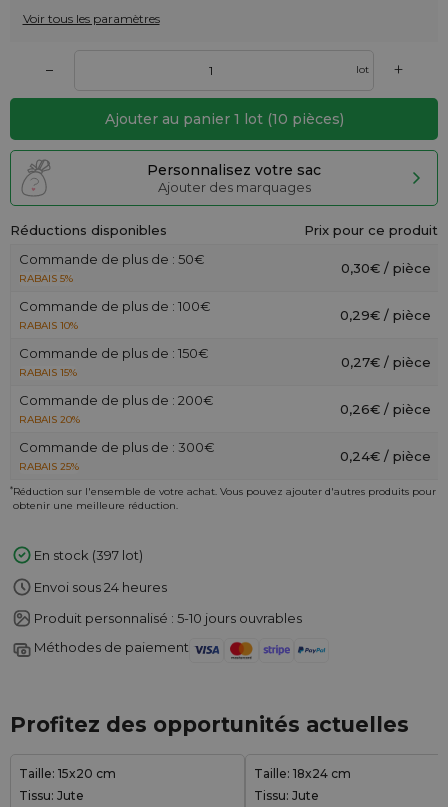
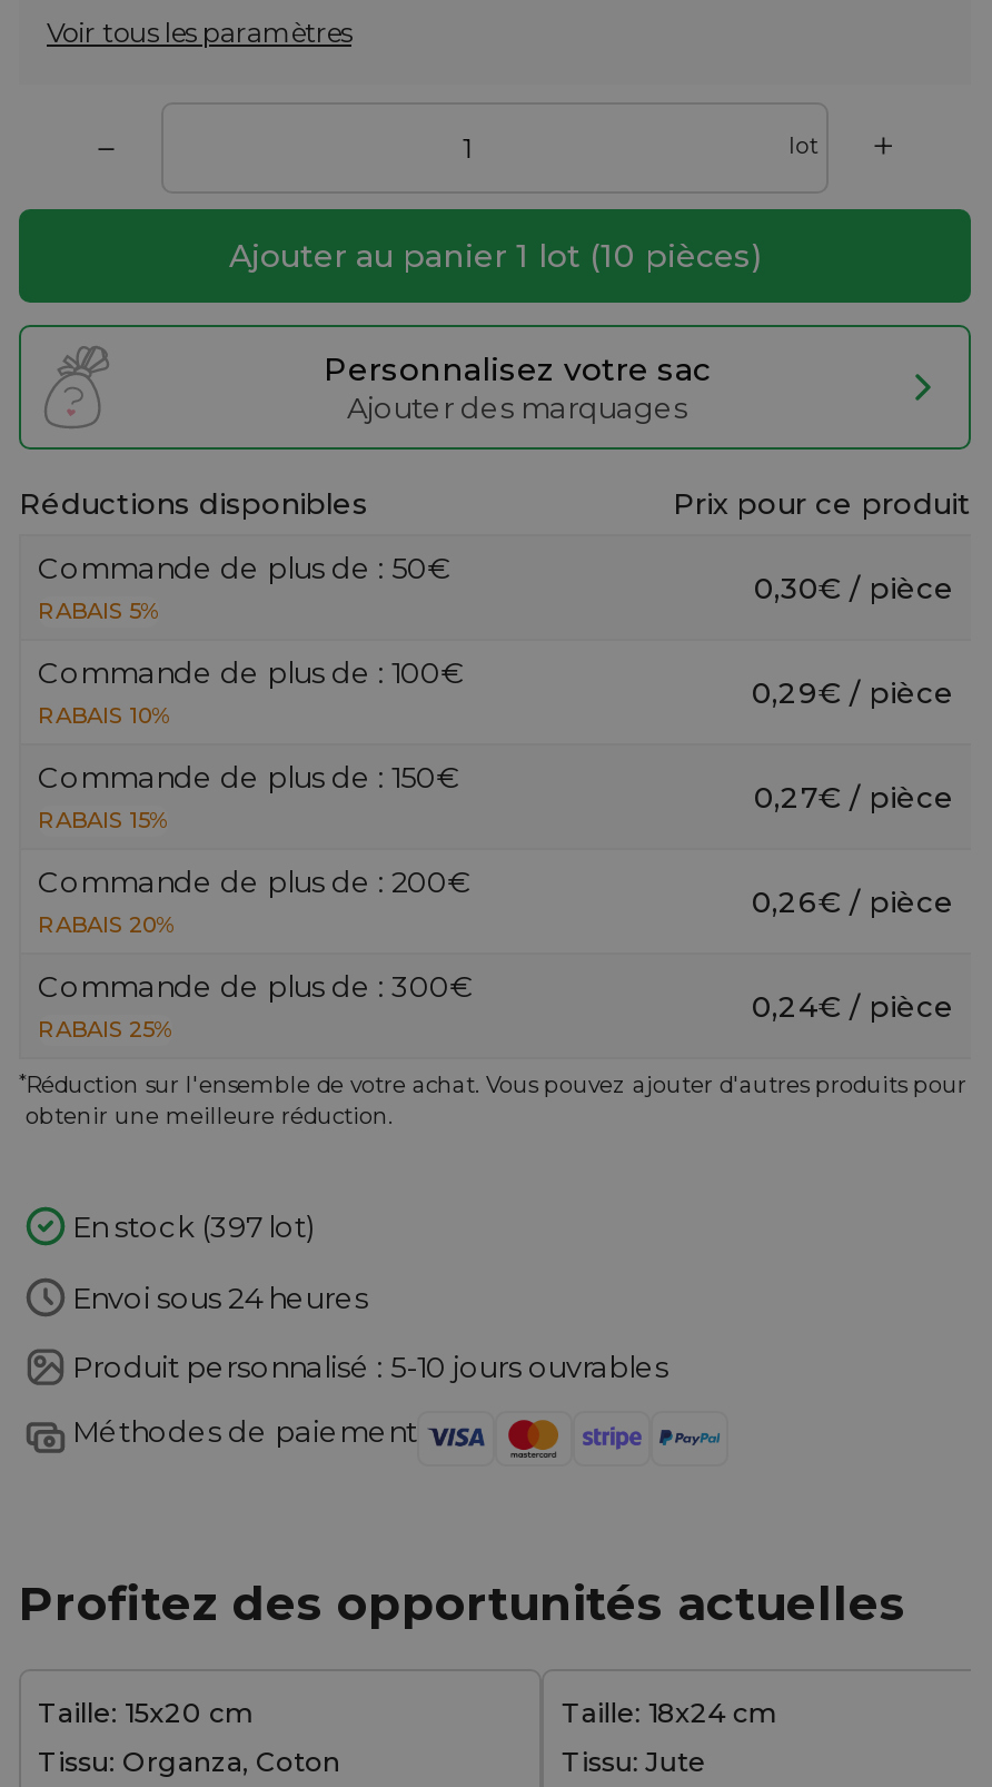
- Tissu: Jute
+ Tissu: Organza, Coton
